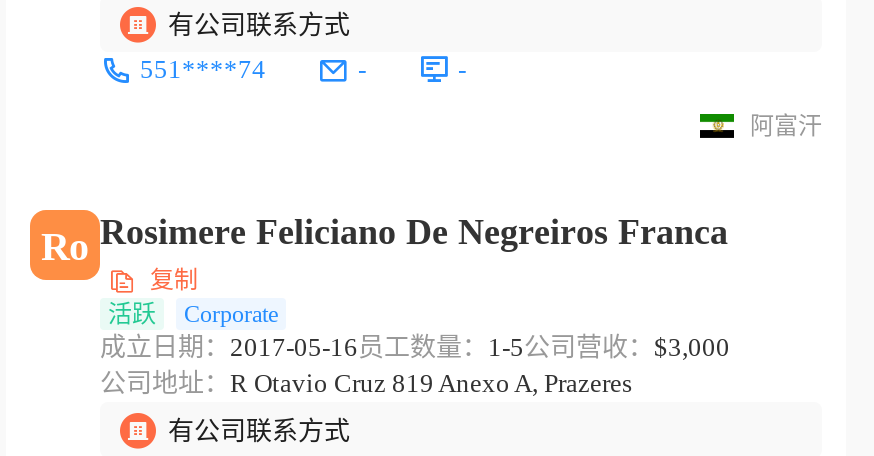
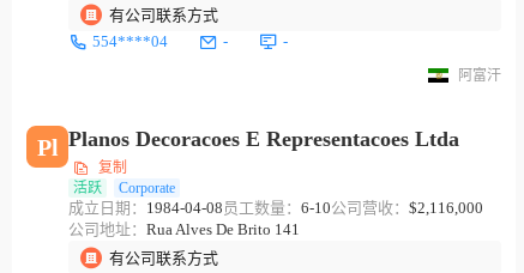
- 551****74
+ 554****04

- Ro Rosimere Feliciano De Negreiros Franca
+ Pl Planos Decoracoes E Representacoes Ltda

- 成立日期：2017-05-16员工数量：1-5公司营收：$3,000
- 公司地址：R Otavio Cruz 819 Anexo A, Prazeres
+ 成立日期：1984-04-08员工数量：6-10公司营收：$2,116,000
+ 公司地址：Rua Alves De Brito 141
